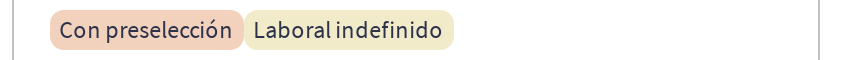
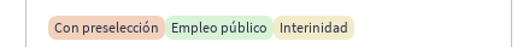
- Laboral indefinido
+ Empleo público
+ Interinidad
